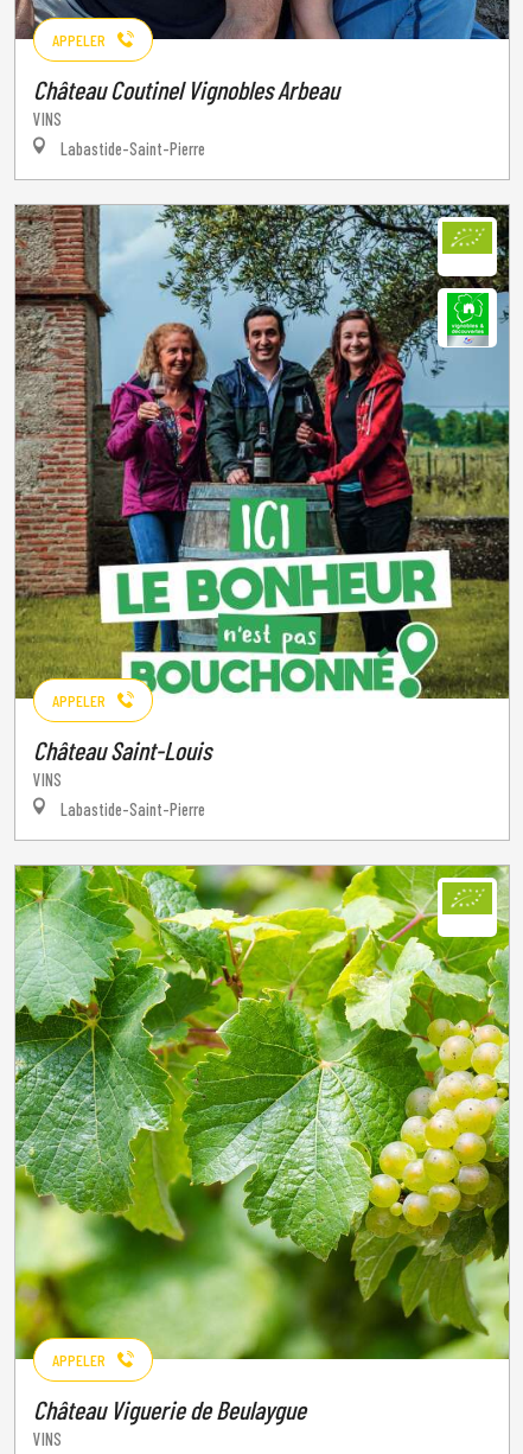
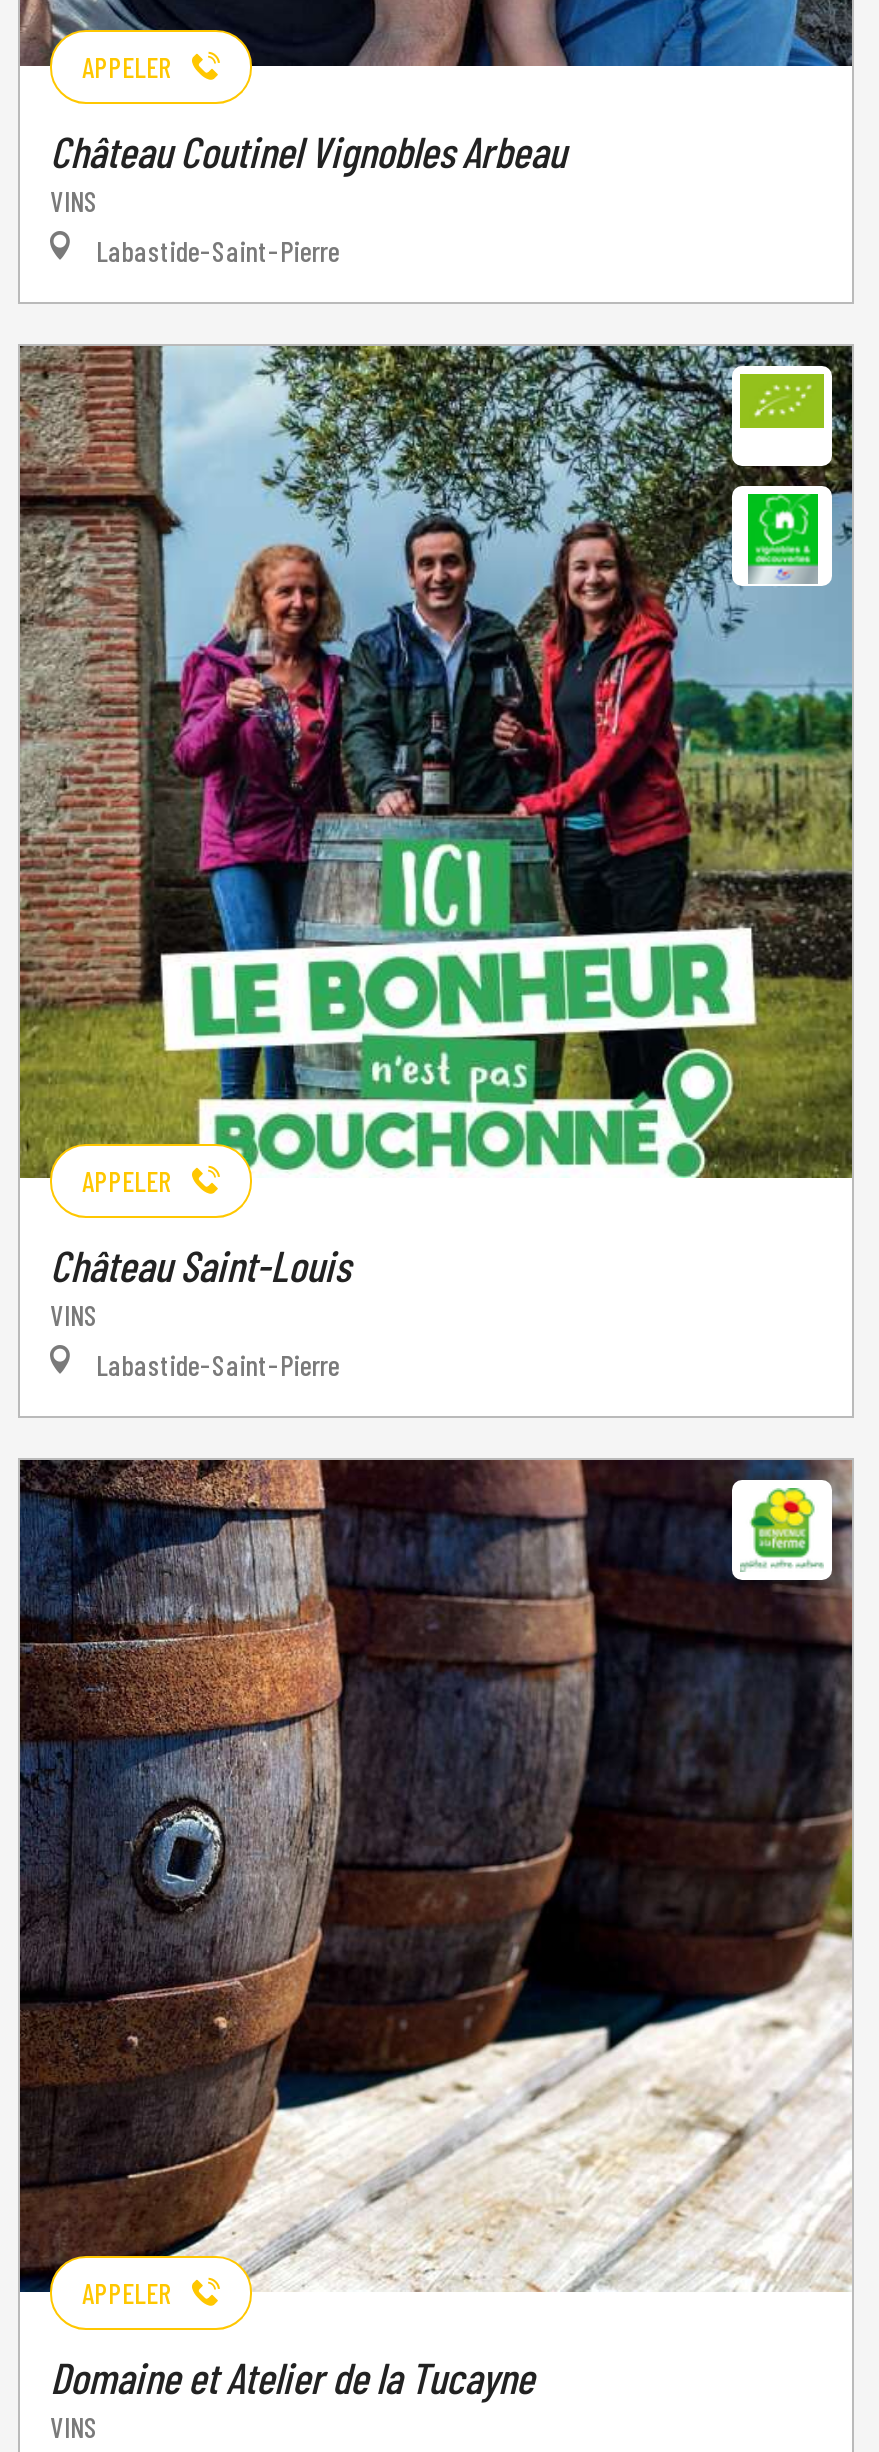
- [image]
- Château Viguerie de Beulaygue
+ [image]
+ Domaine et Atelier de la Tucayne
